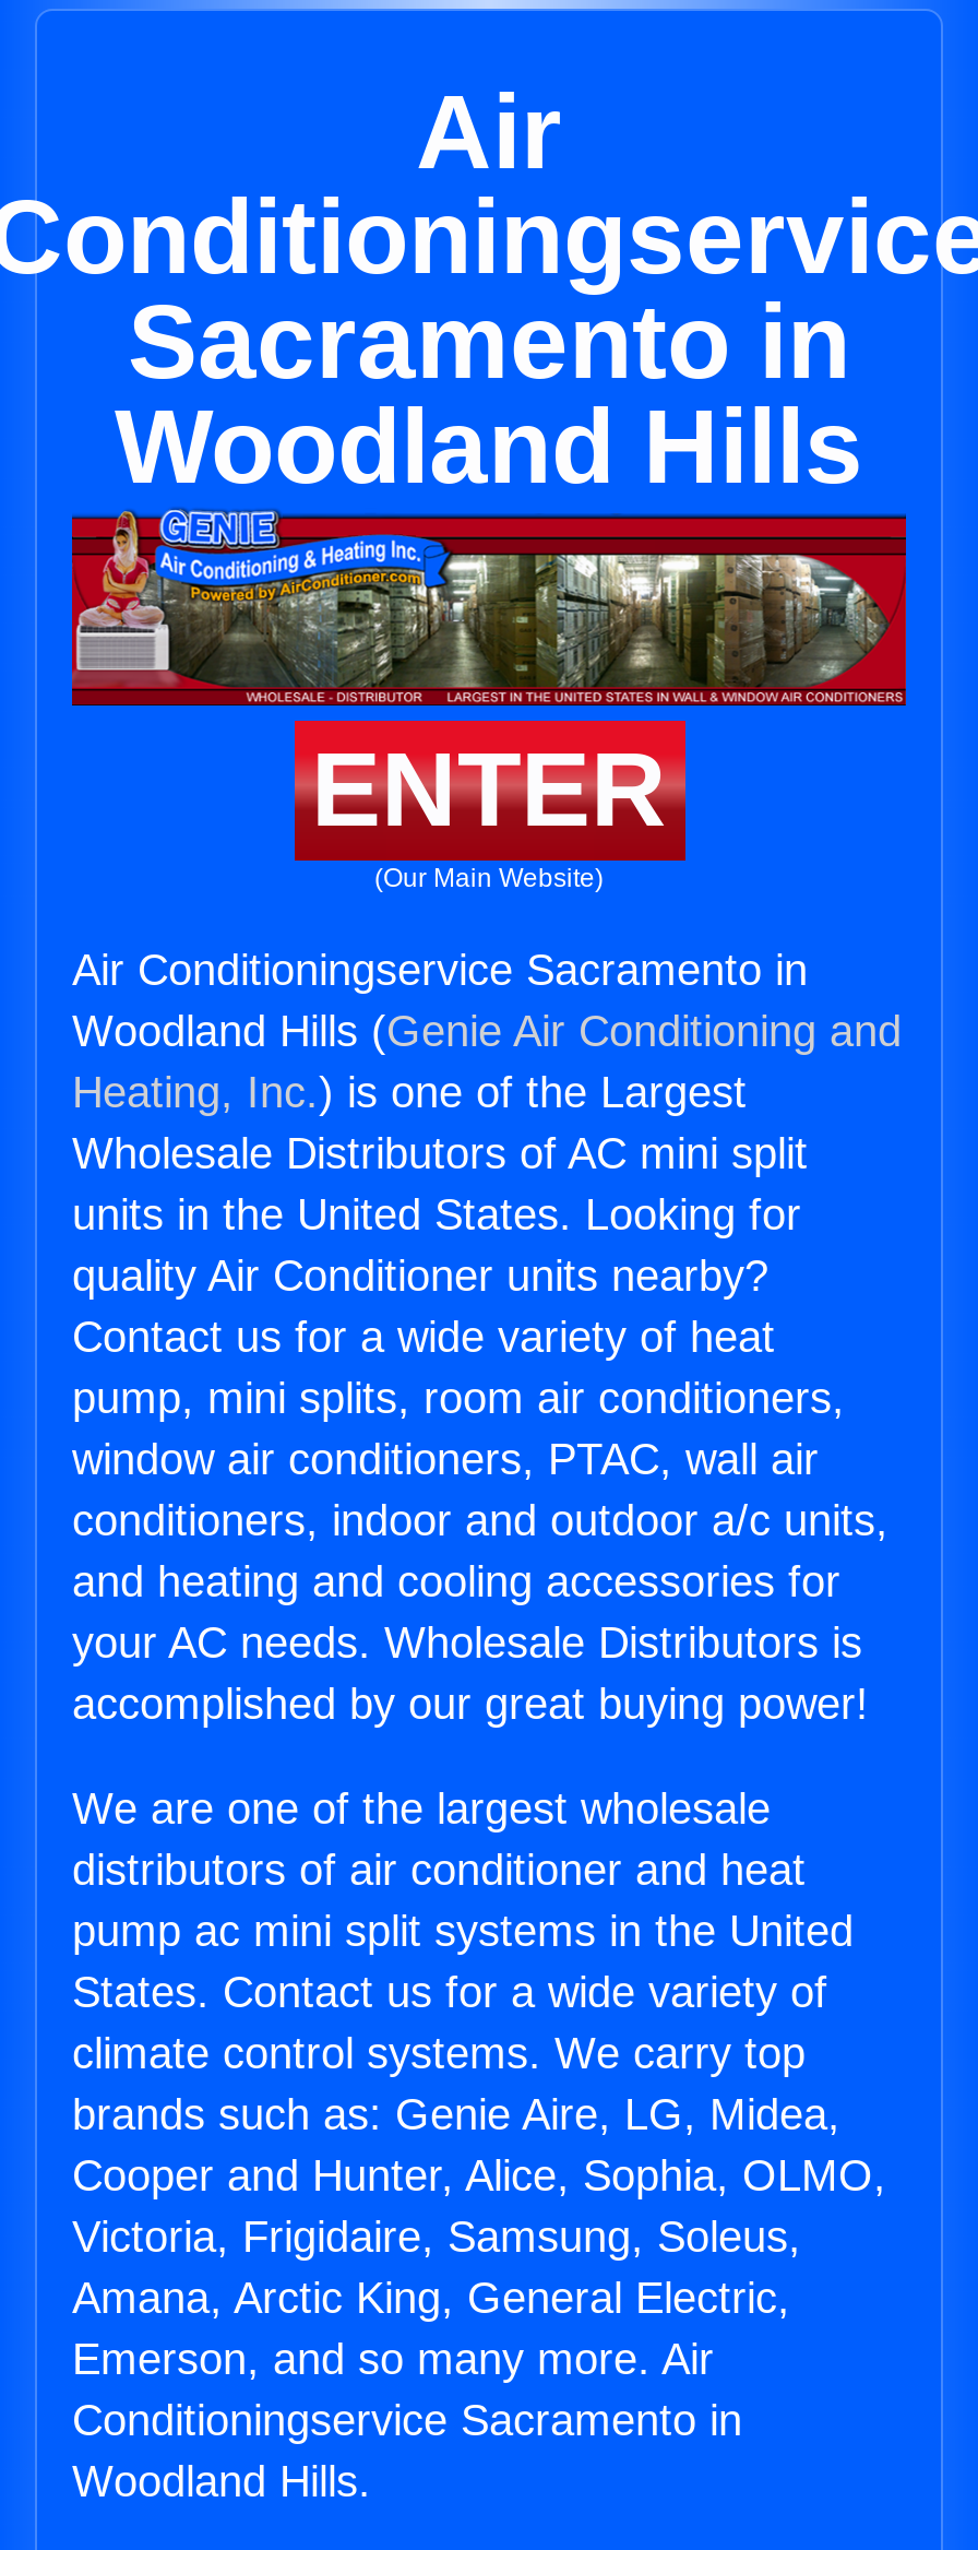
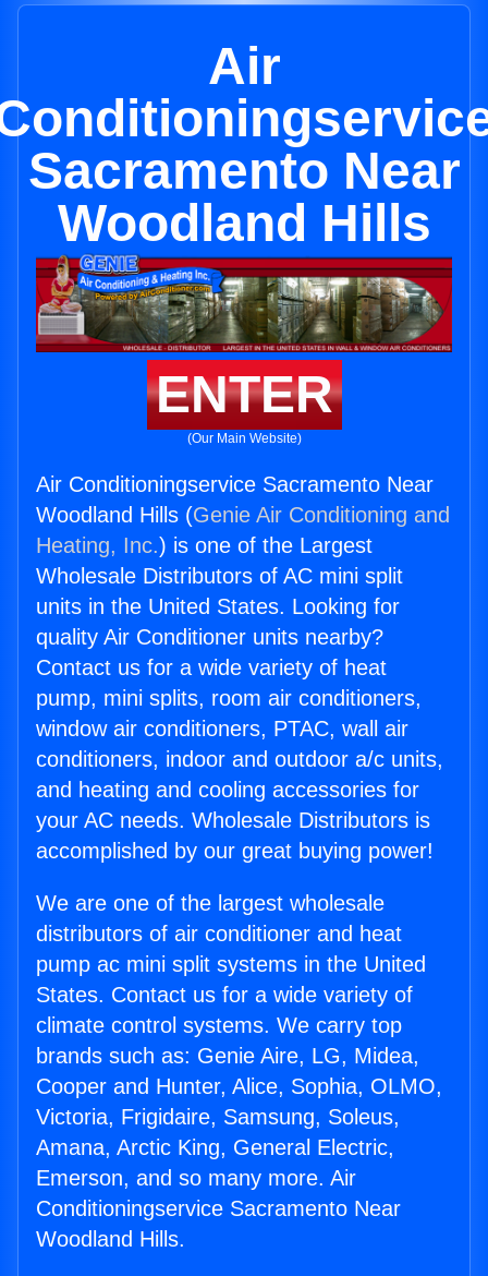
- Sacramento in
+ Sacramento Near

- Air Conditioningservice Sacramento in
+ Air Conditioningservice Sacramento Near

- Conditioningservice Sacramento in
+ Conditioningservice Sacramento Near
